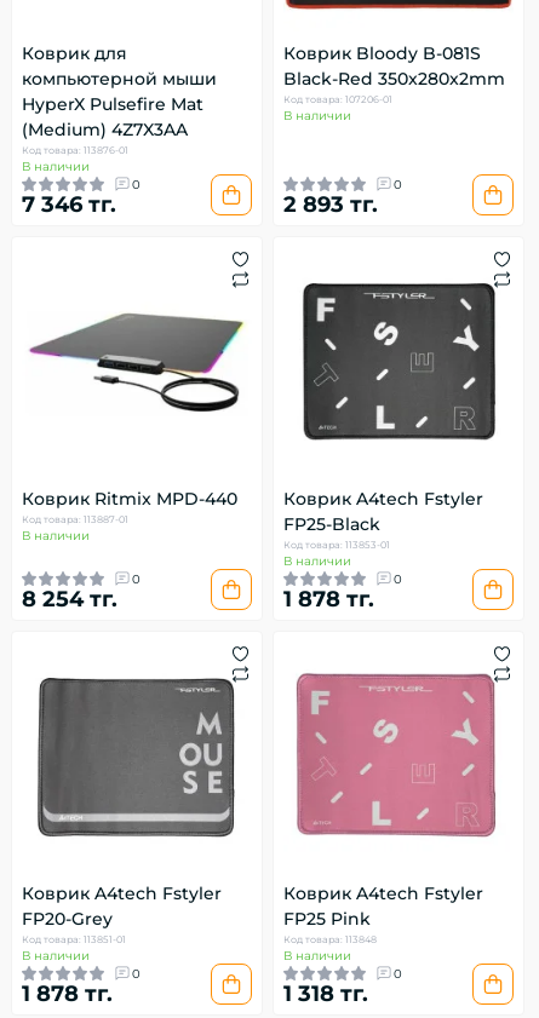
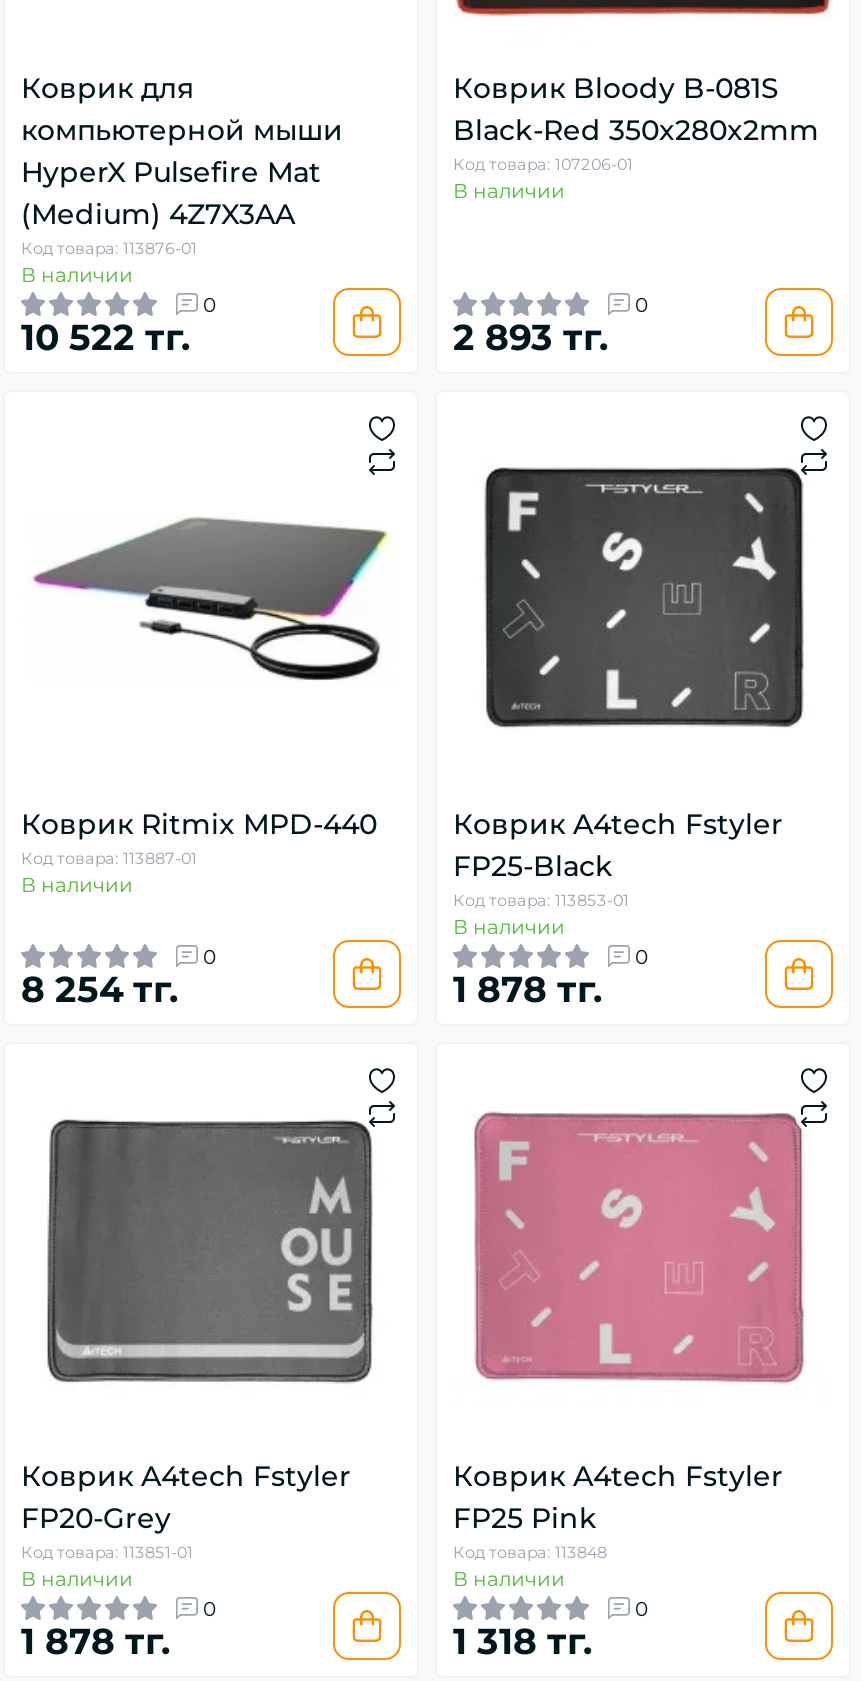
- 7 346 тг.
+ 10 522 тг.
